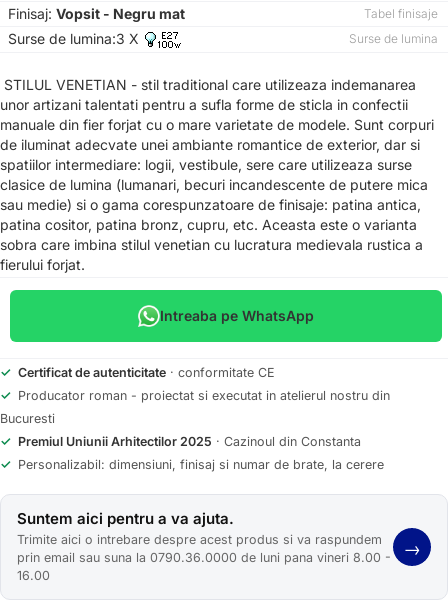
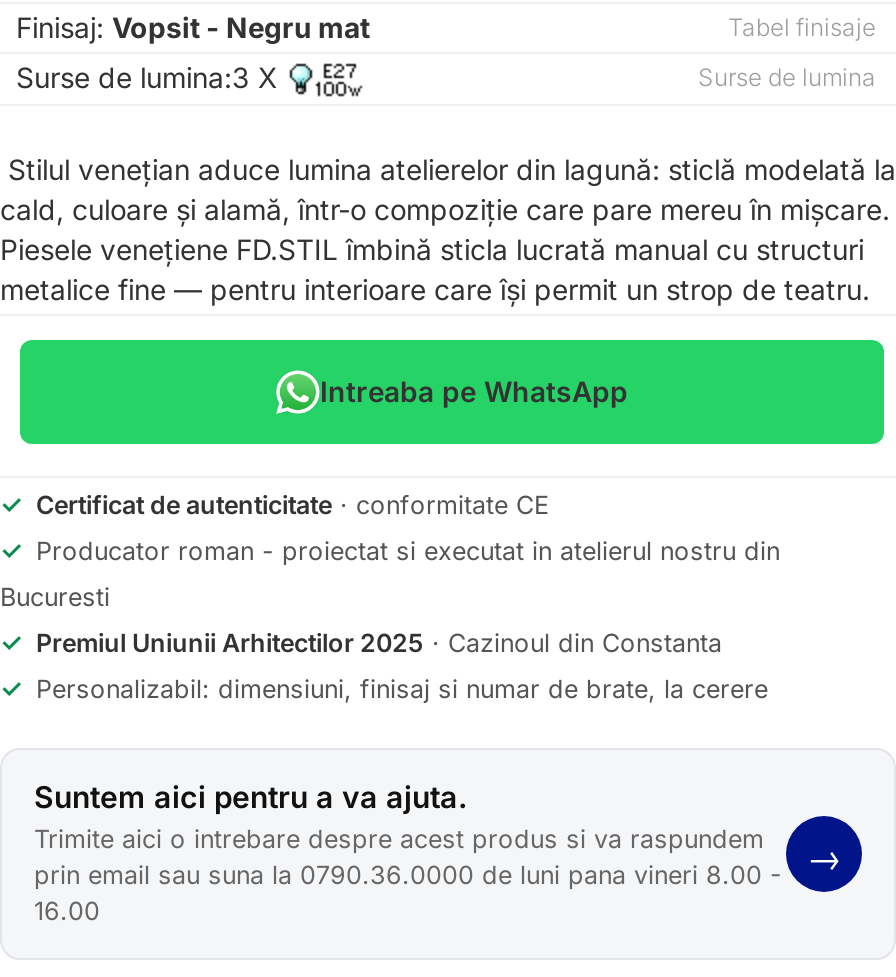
- STILUL VENETIAN - stil traditional care utilizeaza indemanarea
- unor artizani talentati pentru a sufla forme de sticla in confectii
- manuale din fier forjat cu o mare varietate de modele. Sunt corpuri
- de iluminat adecvate unei ambiante romantice de exterior, dar si
- spatiilor intermediare: logii, vestibule, sere care utilizeaza surse
- clasice de lumina (lumanari, becuri incandescente de putere mica
- sau medie) si o gama corespunzatoare de finisaje: patina antica,
- patina cositor, patina bronz, cupru, etc. Aceasta este o varianta
- sobra care imbina stilul venetian cu lucratura medievala rustica a
- fierului forjat.
+ Stilul venețian aduce lumina atelierelor din lagună: sticlă modelată la
+ cald, culoare și alamă, într-o compoziție care pare mereu în mișcare.
+ Piesele venețiene FD.STIL îmbină sticla lucrată manual cu structuri
+ metalice fine — pentru interioare care își permit un strop de teatru.
